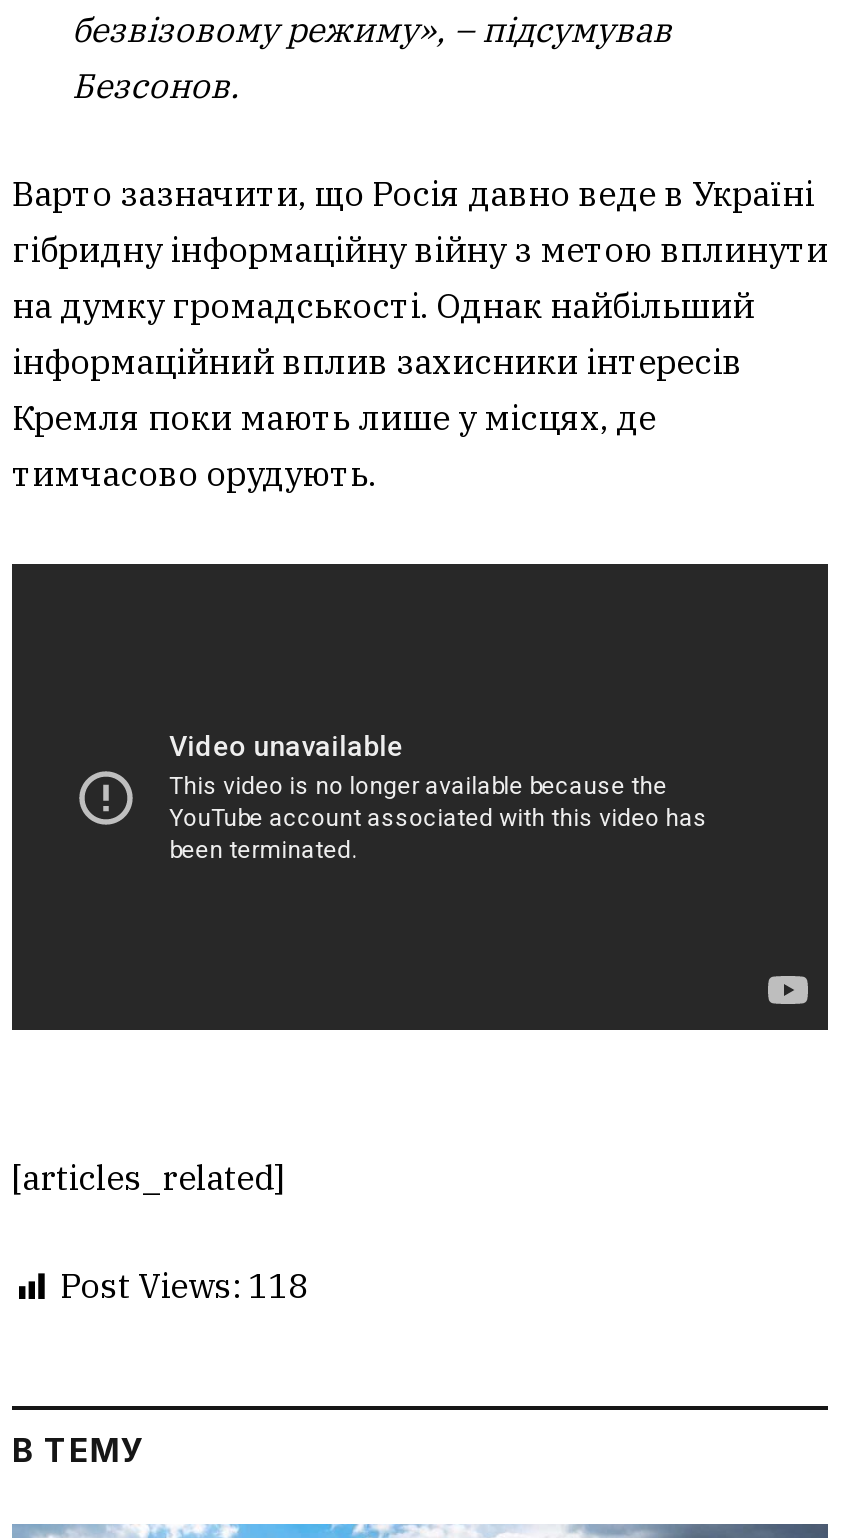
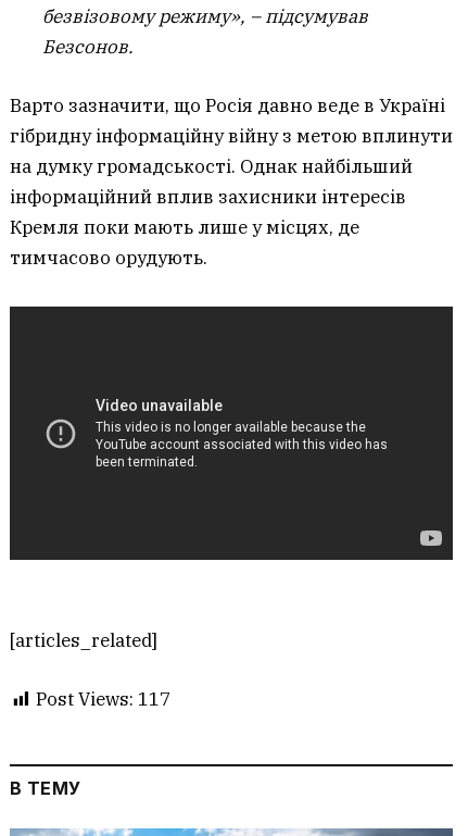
- Post Views: 118
+ Post Views: 117
